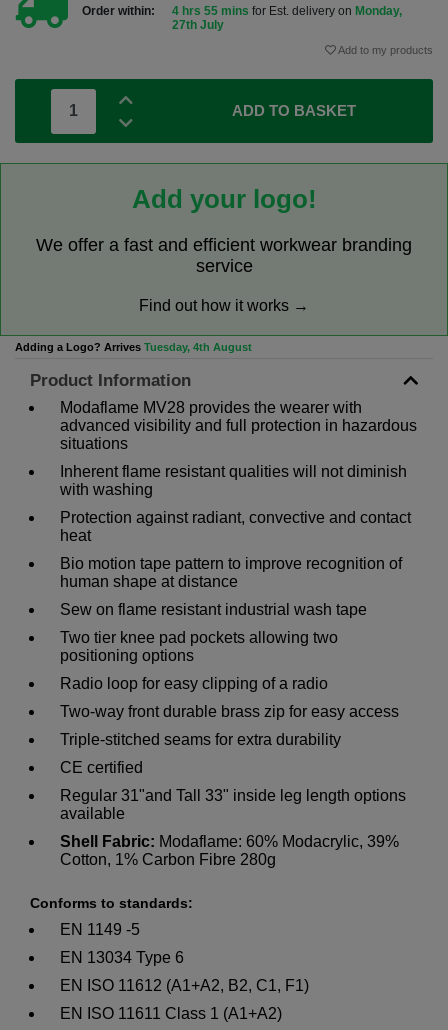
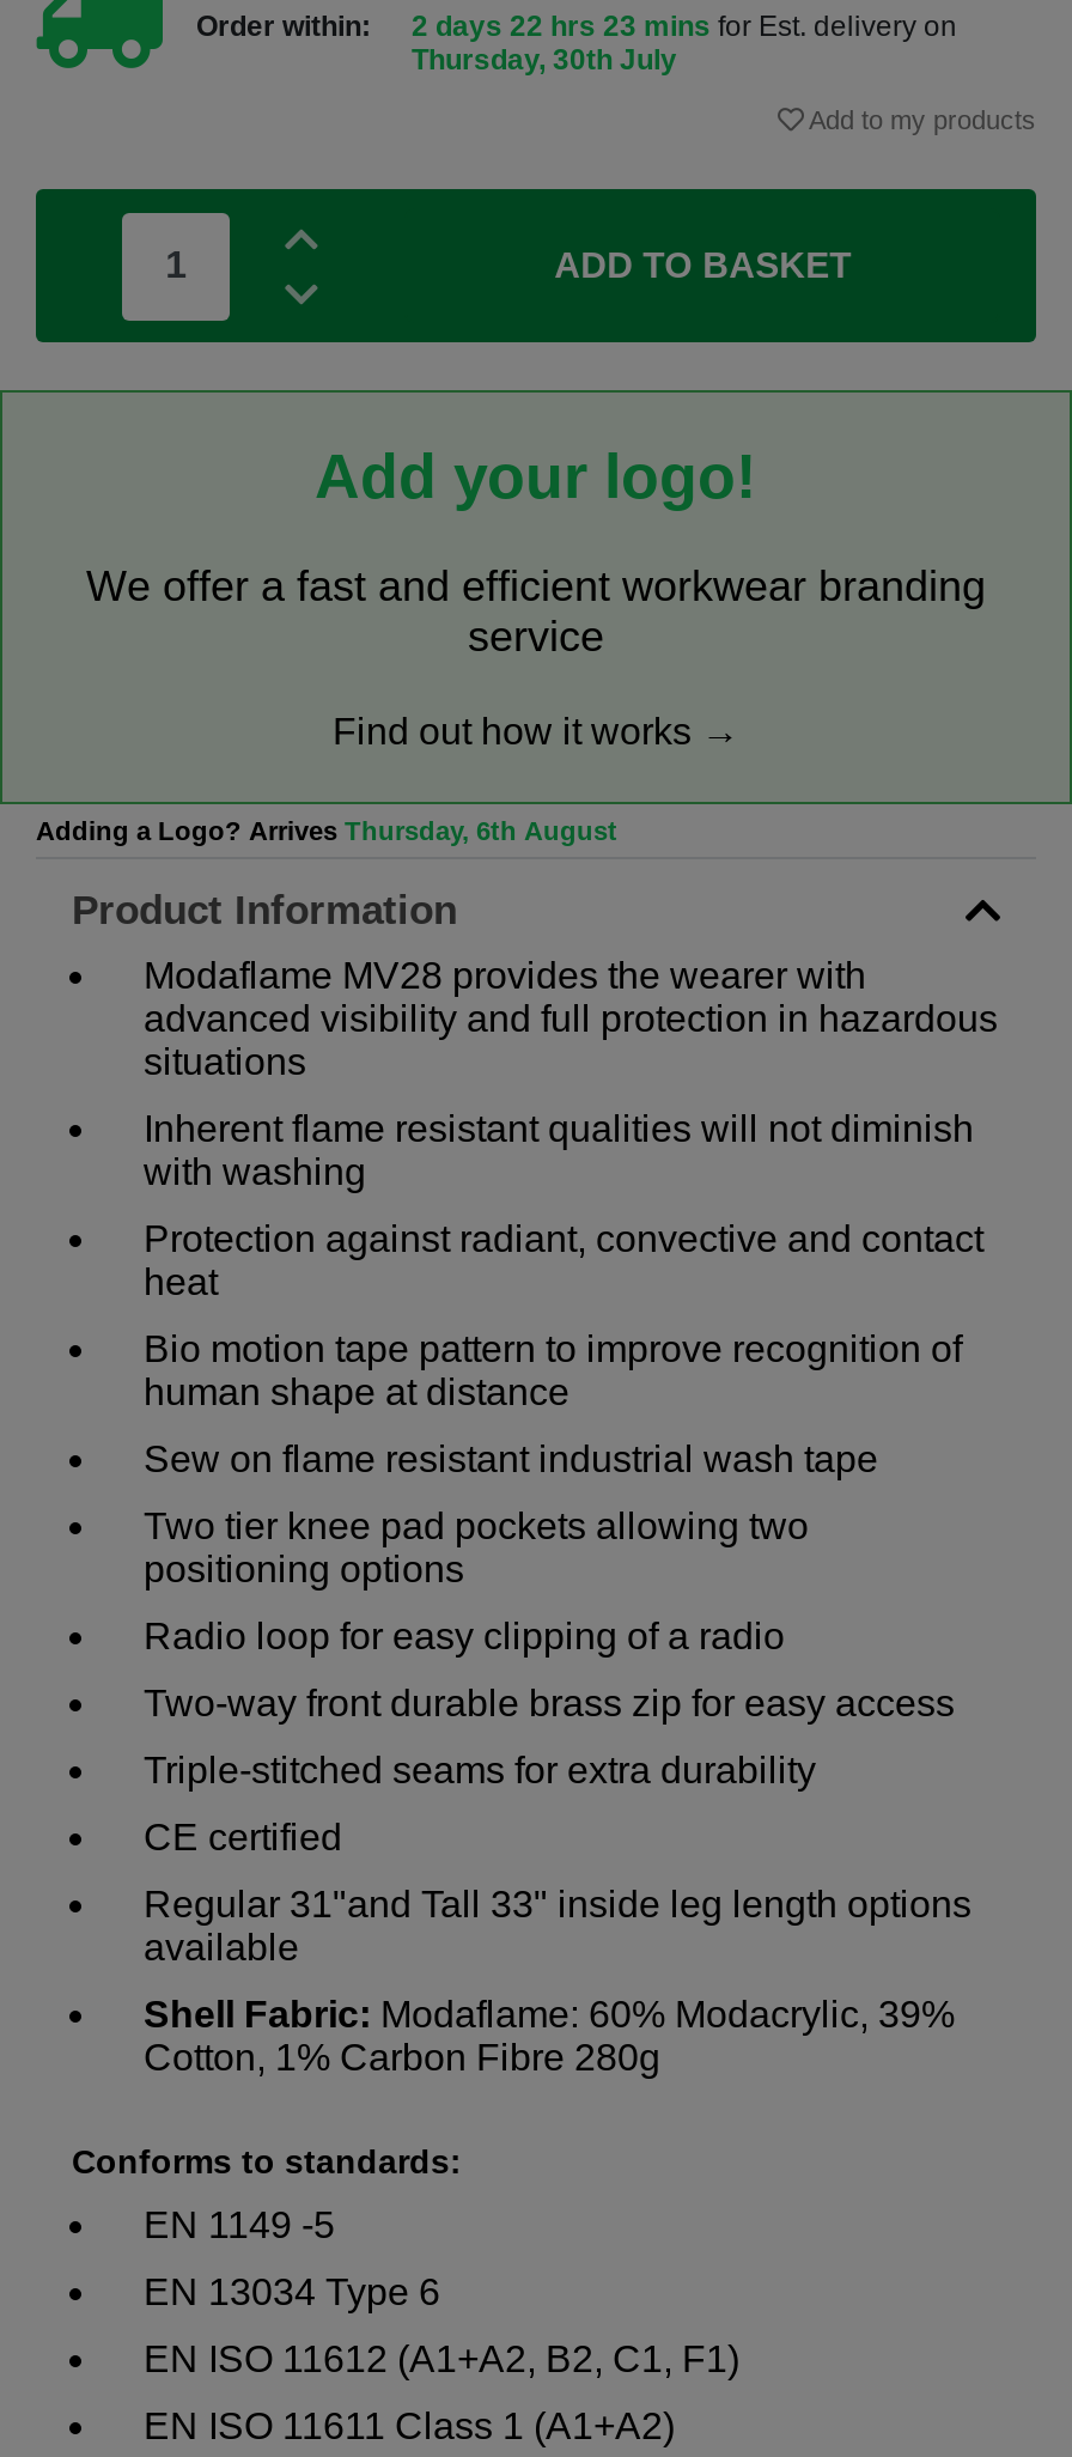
- 4 hrs 55 mins for Est. delivery on Monday,
- 27th July
+ 2 days 22 hrs 23 mins for Est. delivery on
+ Thursday, 30th July

- Adding a Logo? Arrives Tuesday, 4th August
+ Adding a Logo? Arrives Thursday, 6th August
